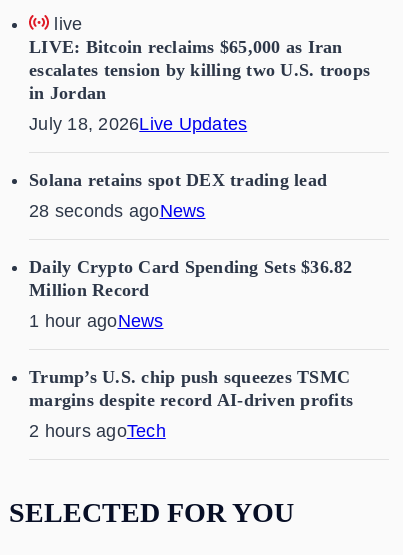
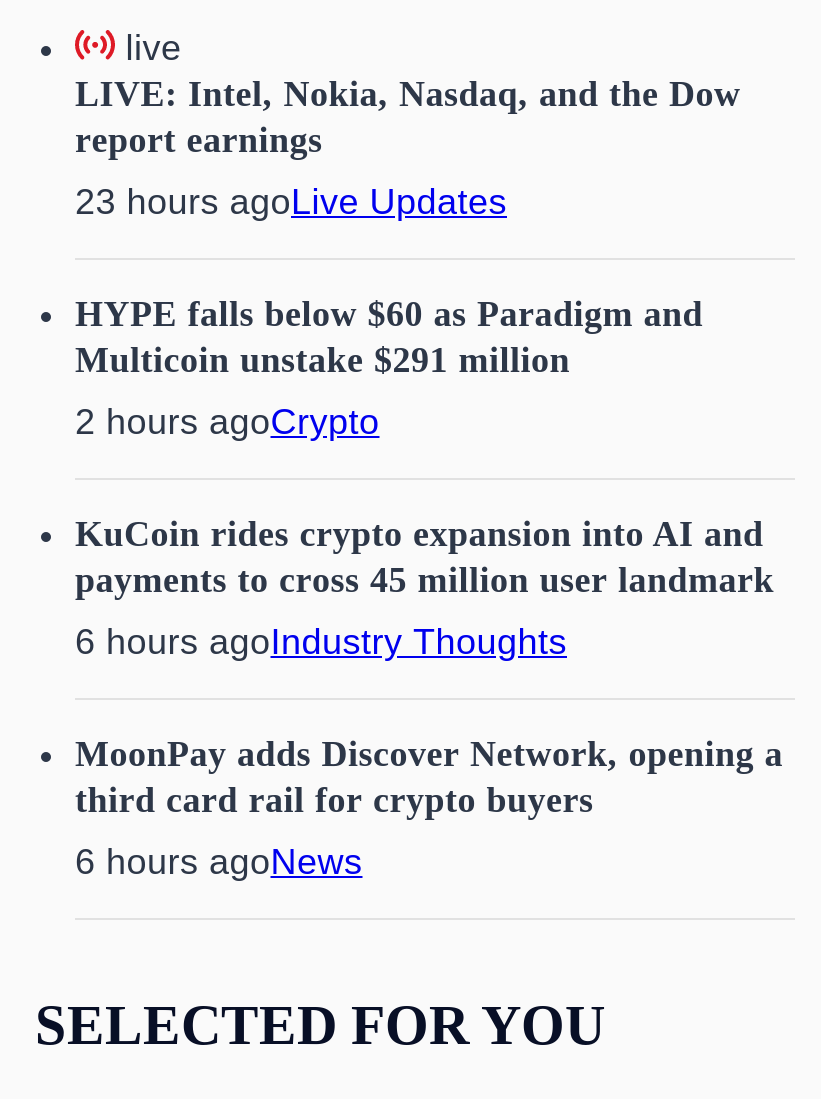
- LIVE: Bitcoin reclaims $65,000 as Iran
- escalates tension by killing two U.S. troops
- in Jordan
+ LIVE: Intel, Nokia, Nasdaq, and the Dow
+ report earnings

- July 18, 2026Live Updates
+ 23 hours agoLive Updates

- Solana retains spot DEX trading lead
+ HYPE falls below $60 as Paradigm and
+ Multicoin unstake $291 million

- 28 seconds agoNews
+ 2 hours agoCrypto

- Daily Crypto Card Spending Sets $36.82
- Million Record
+ KuCoin rides crypto expansion into AI and
+ payments to cross 45 million user landmark

- 1 hour agoNews
+ 6 hours agoIndustry Thoughts

- Trump’s U.S. chip push squeezes TSMC
- margins despite record AI-driven profits
+ MoonPay adds Discover Network, opening a
+ third card rail for crypto buyers

- 2 hours agoTech
+ 6 hours agoNews
